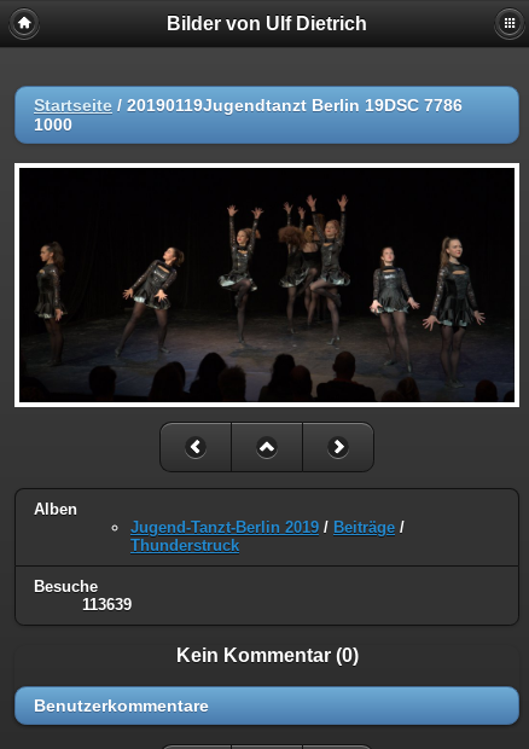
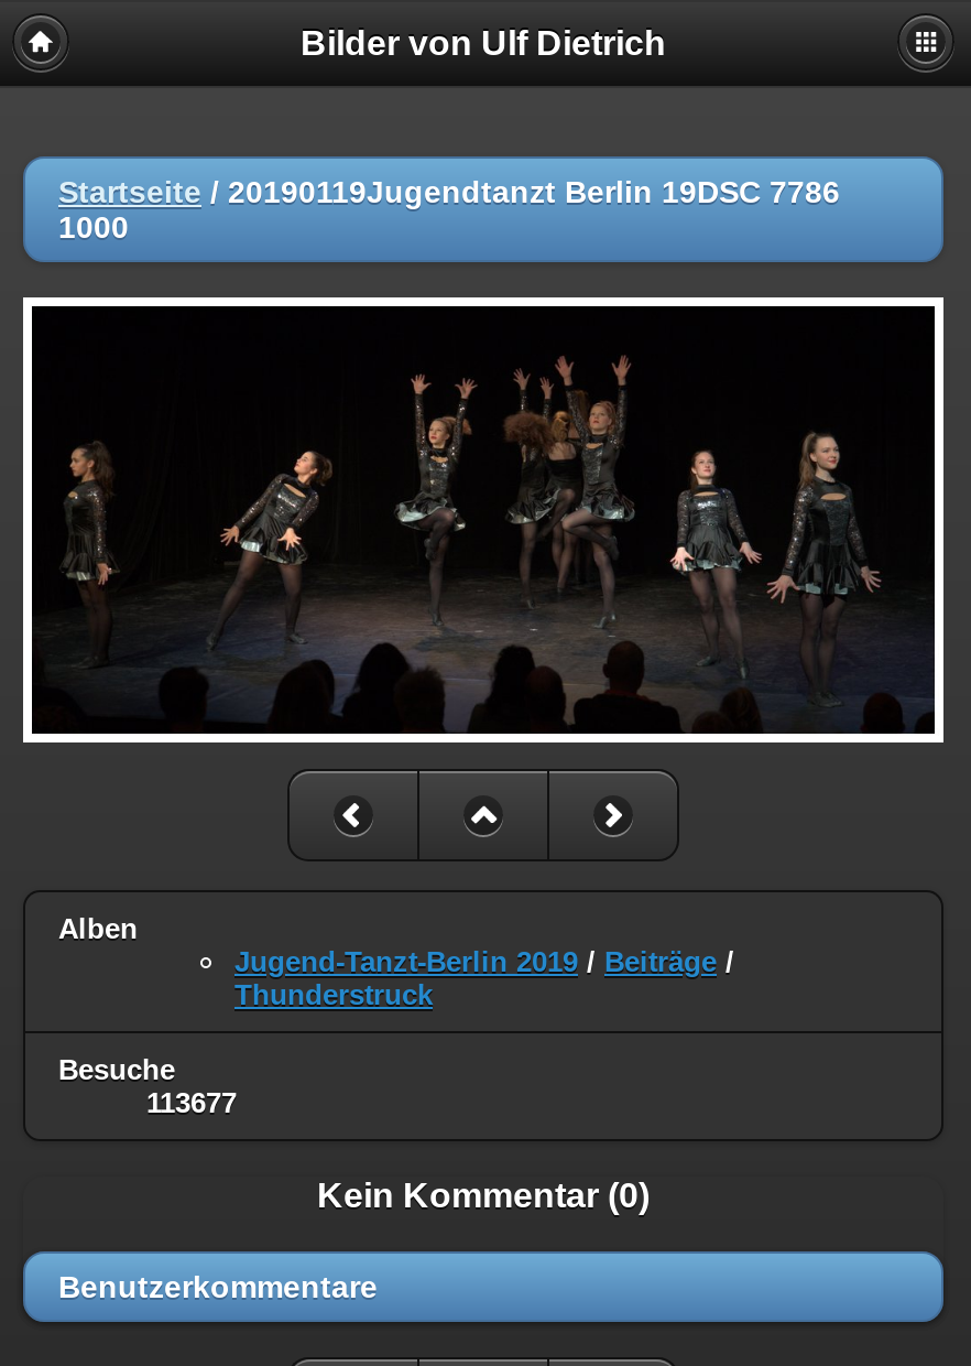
- 113639
+ 113677
